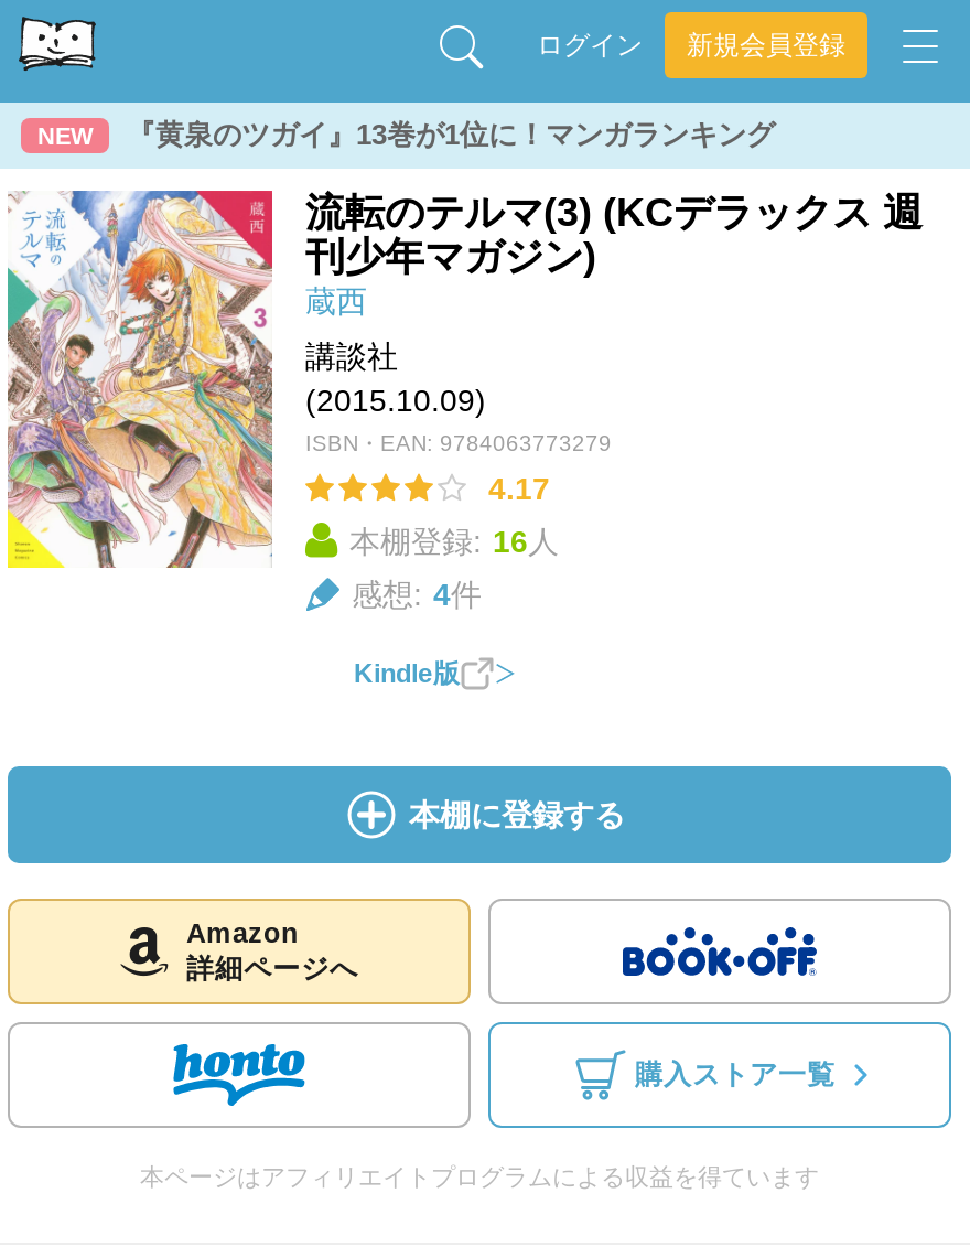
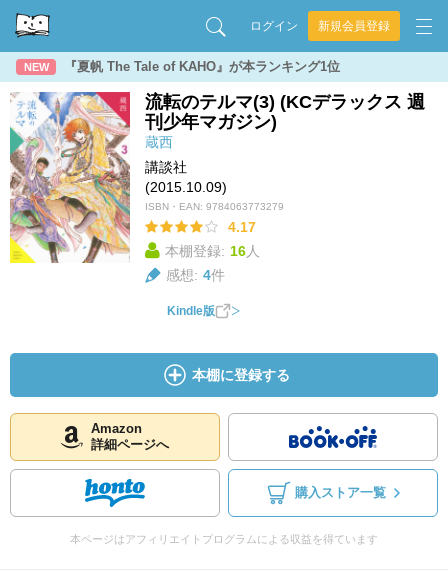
- 『黄泉のツガイ』13巻が1位に！マンガランキング
+ 『夏帆 The Tale of KAHO』が本ランキング1位
